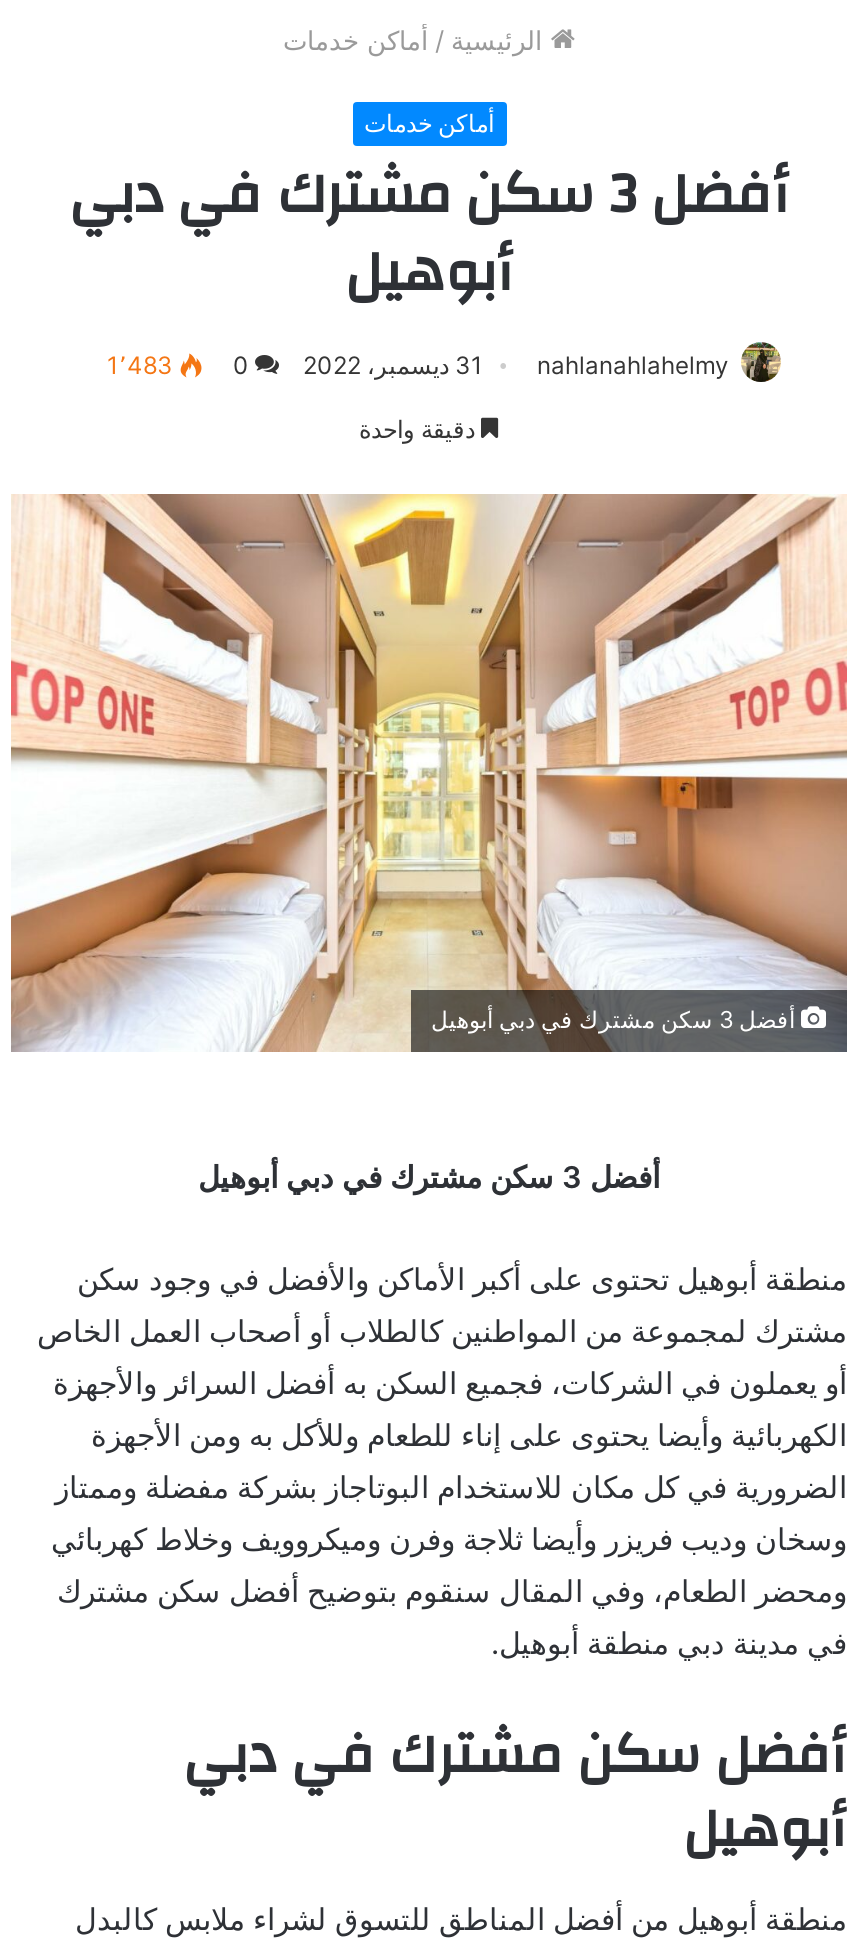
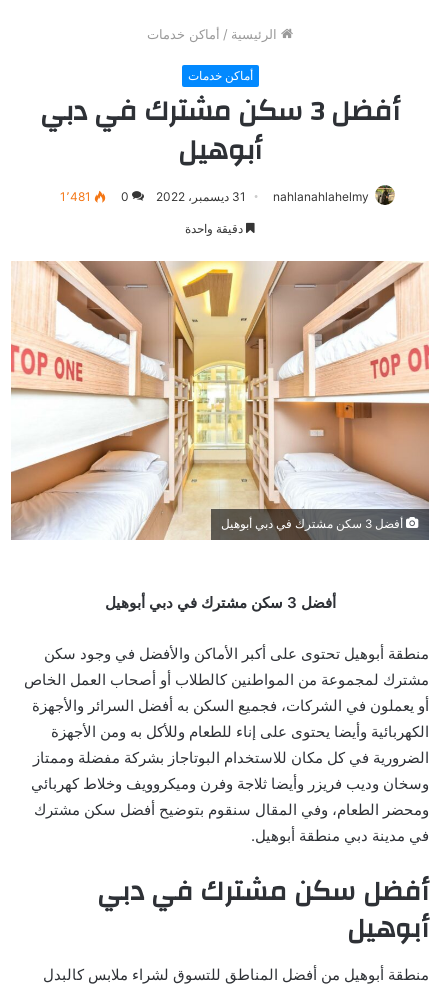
- 1٬483 0
+ 1٬481 0
